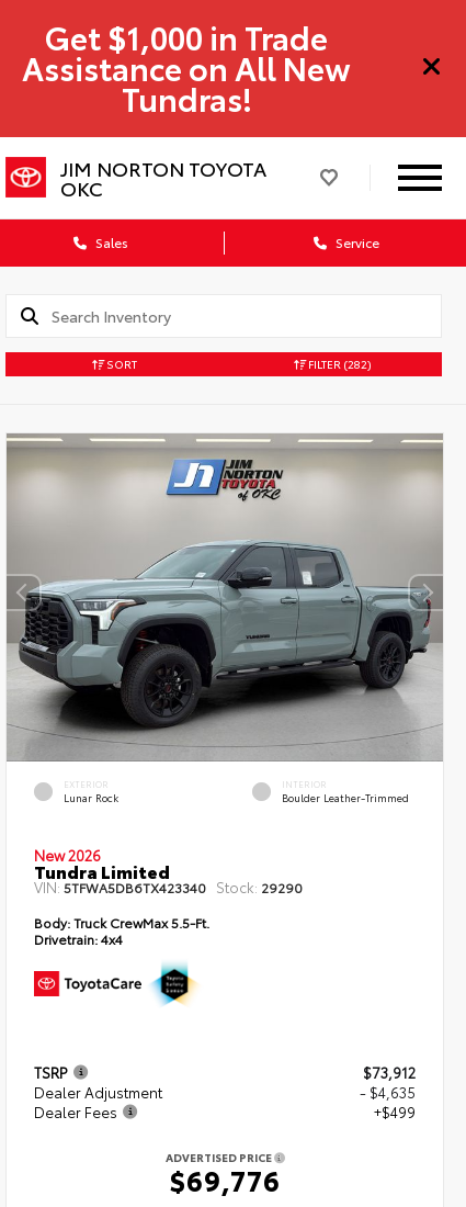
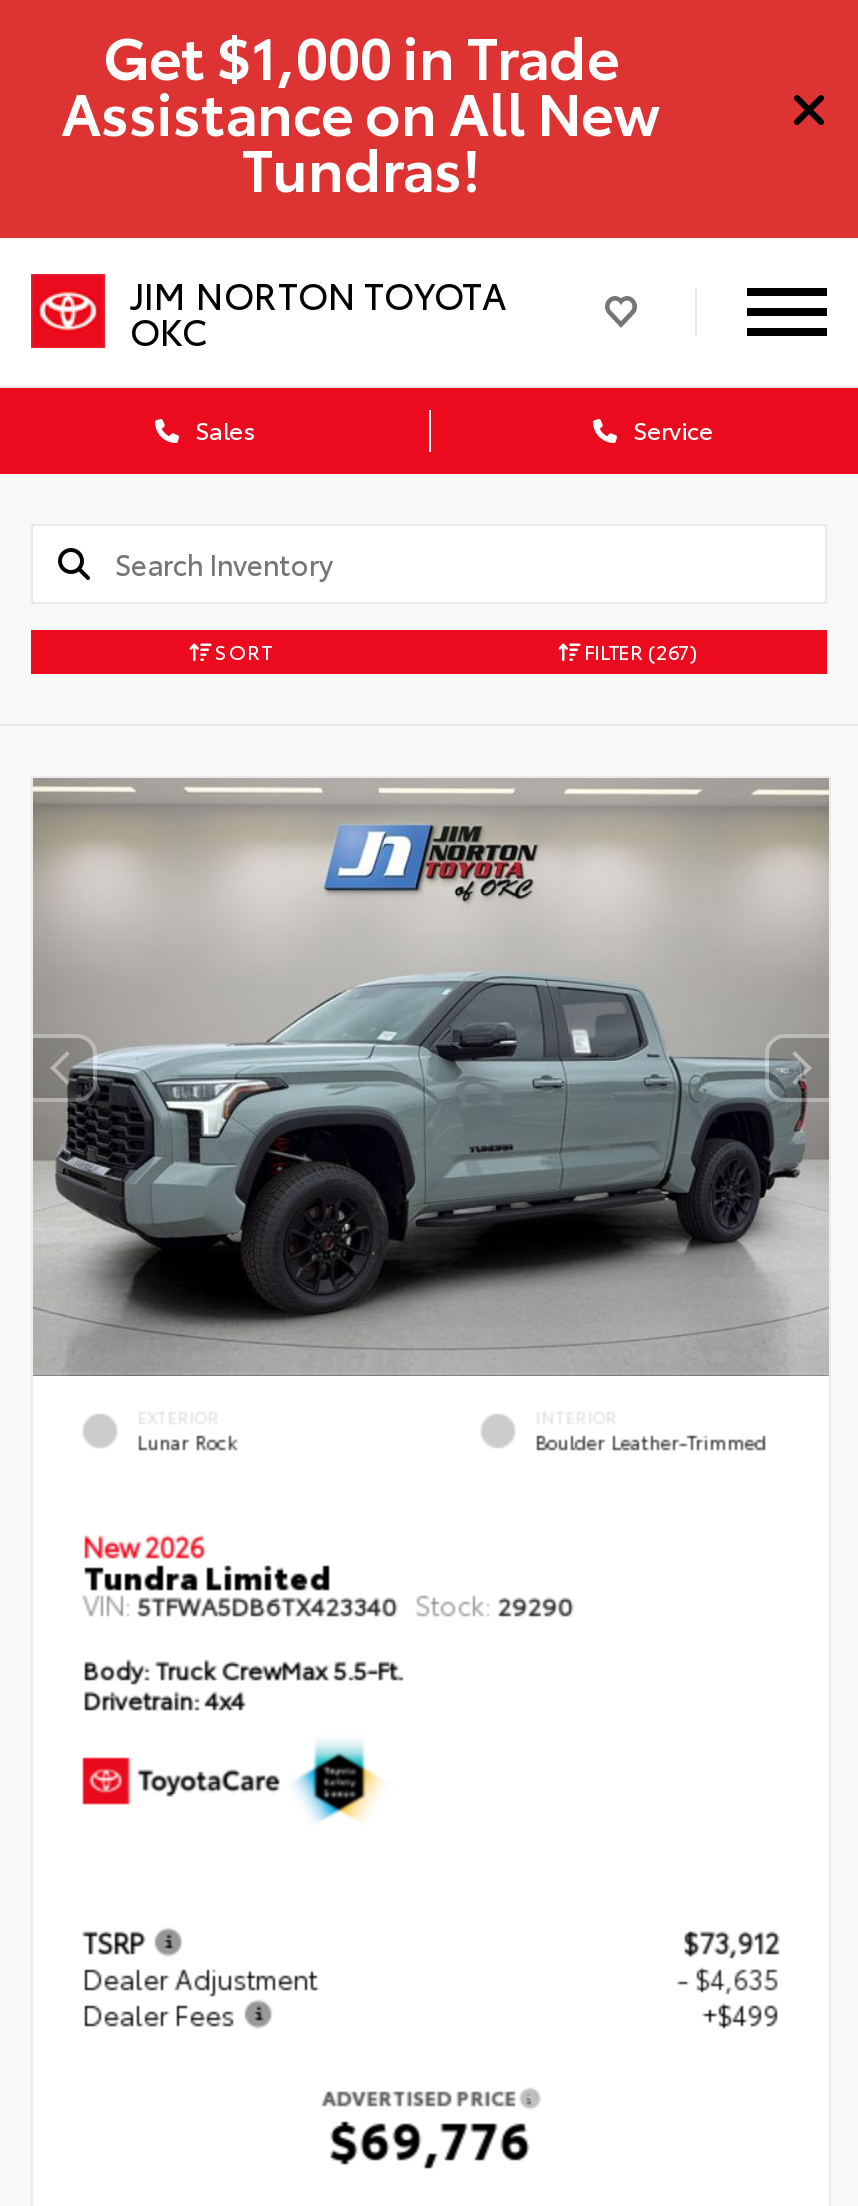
- FILTER (282)
+ FILTER (267)
